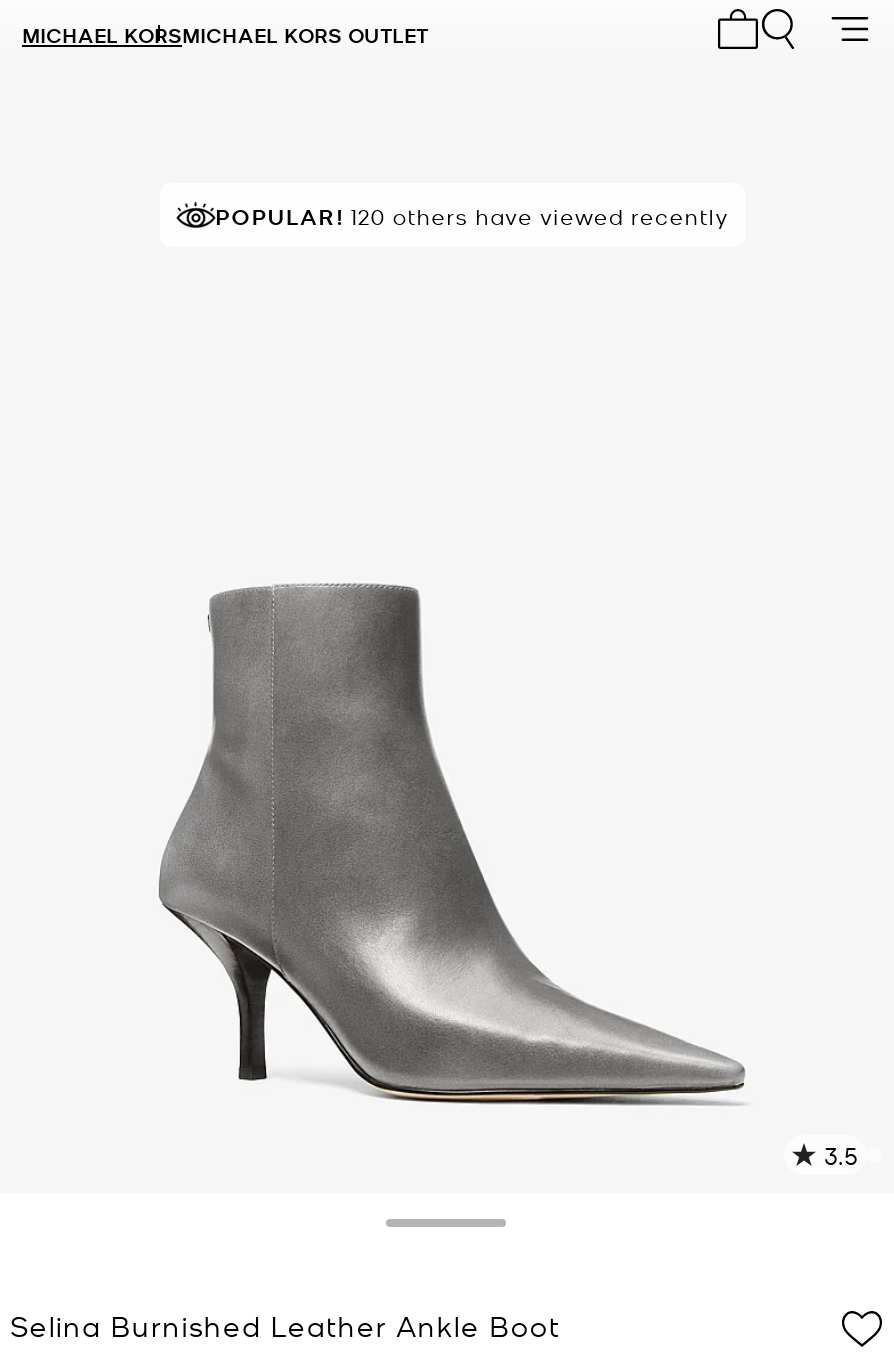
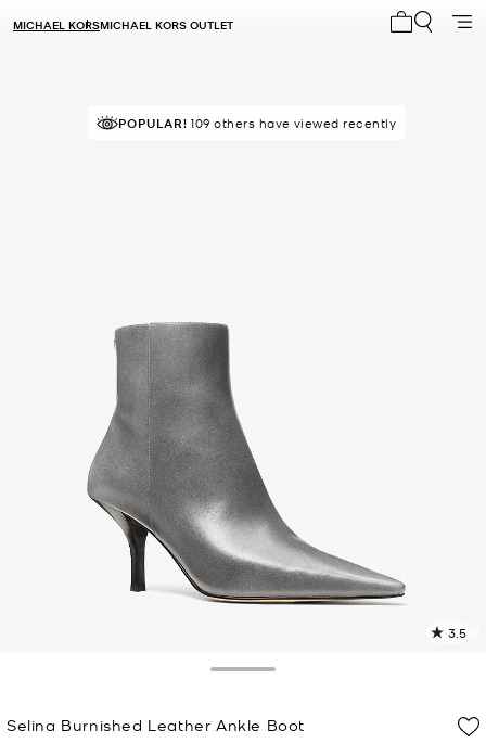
- POPULAR! 120 others have viewed recently
+ POPULAR! 109 others have viewed recently
